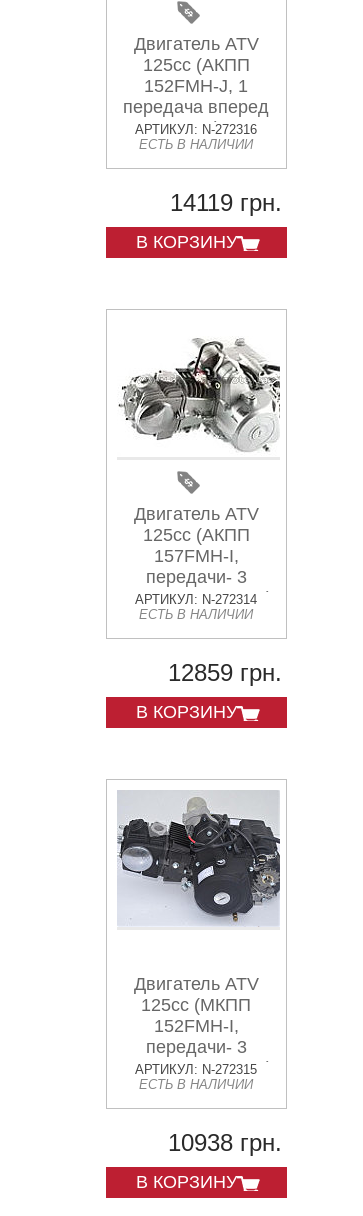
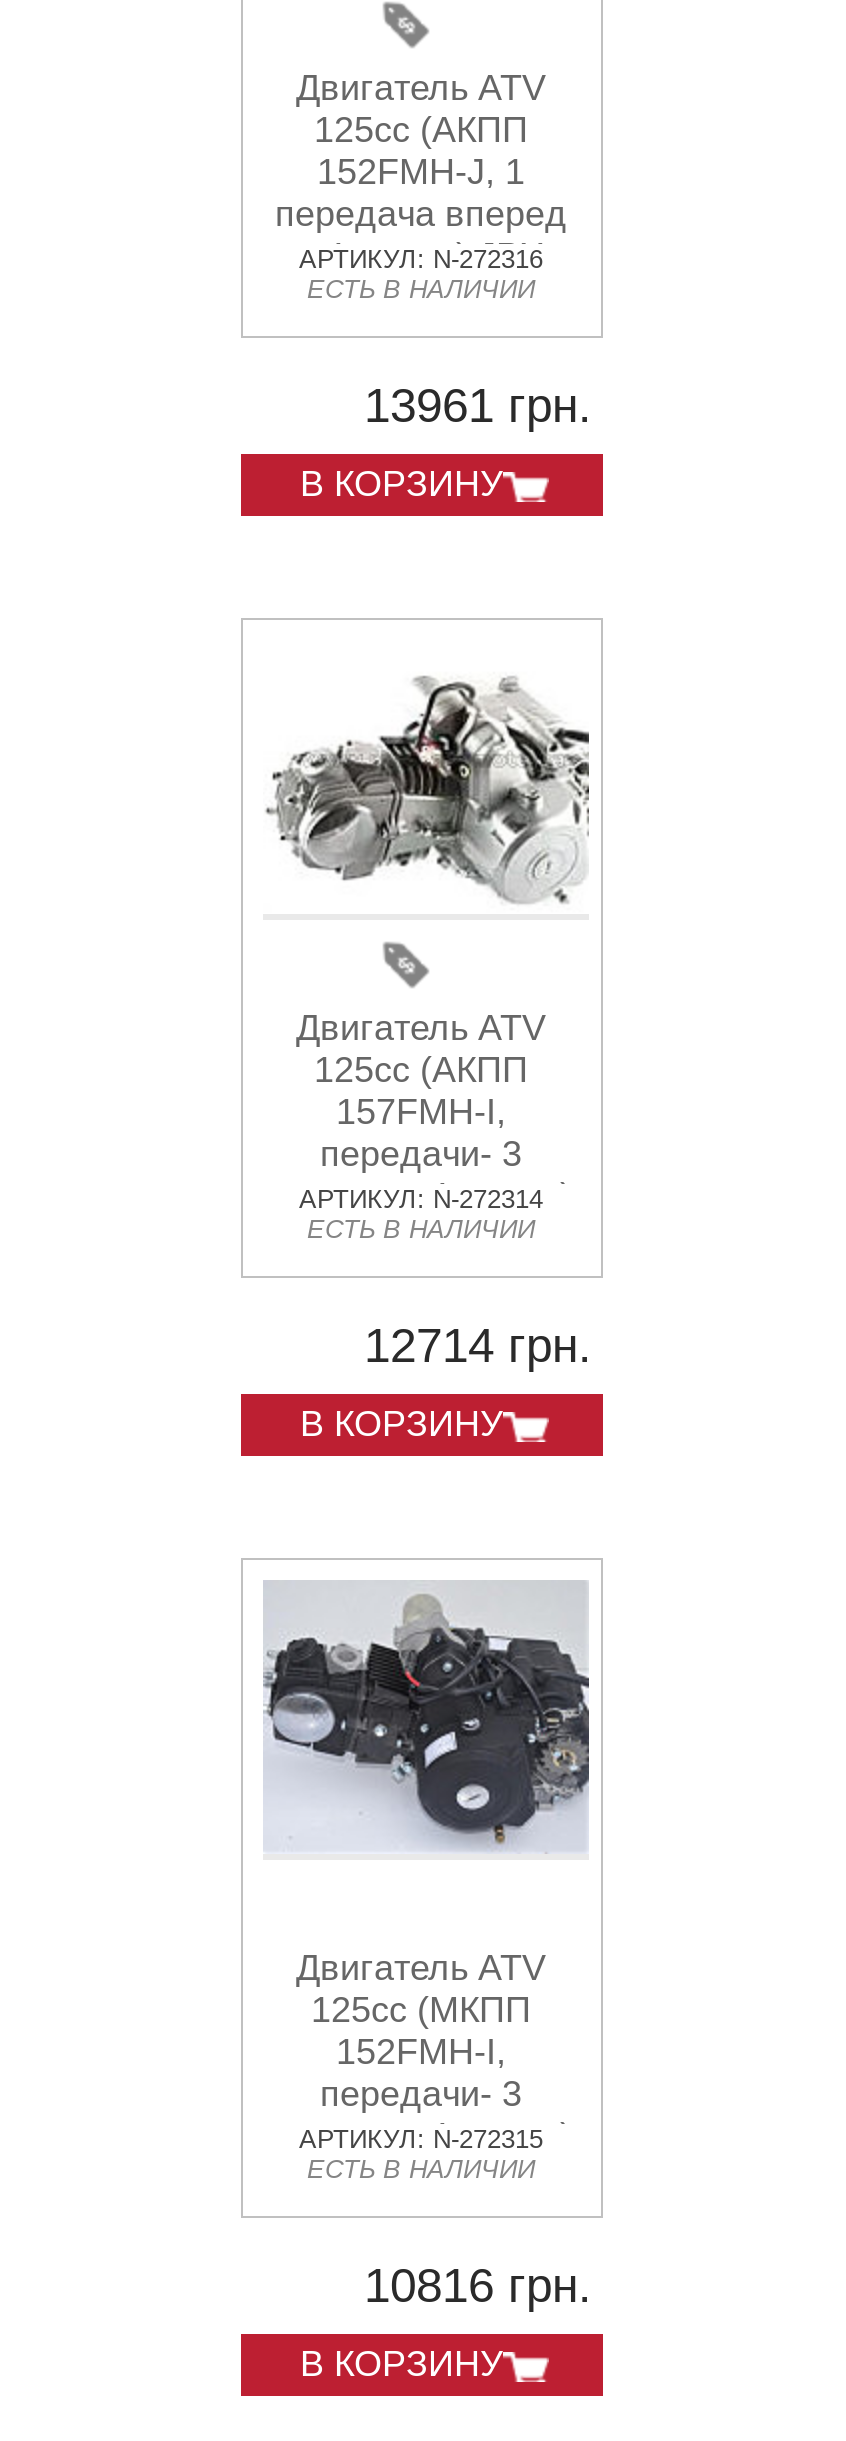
- 14119 грн.
+ 13961 грн.

- 12859 грн.
+ 12714 грн.

- 10938 грн.
+ 10816 грн.
